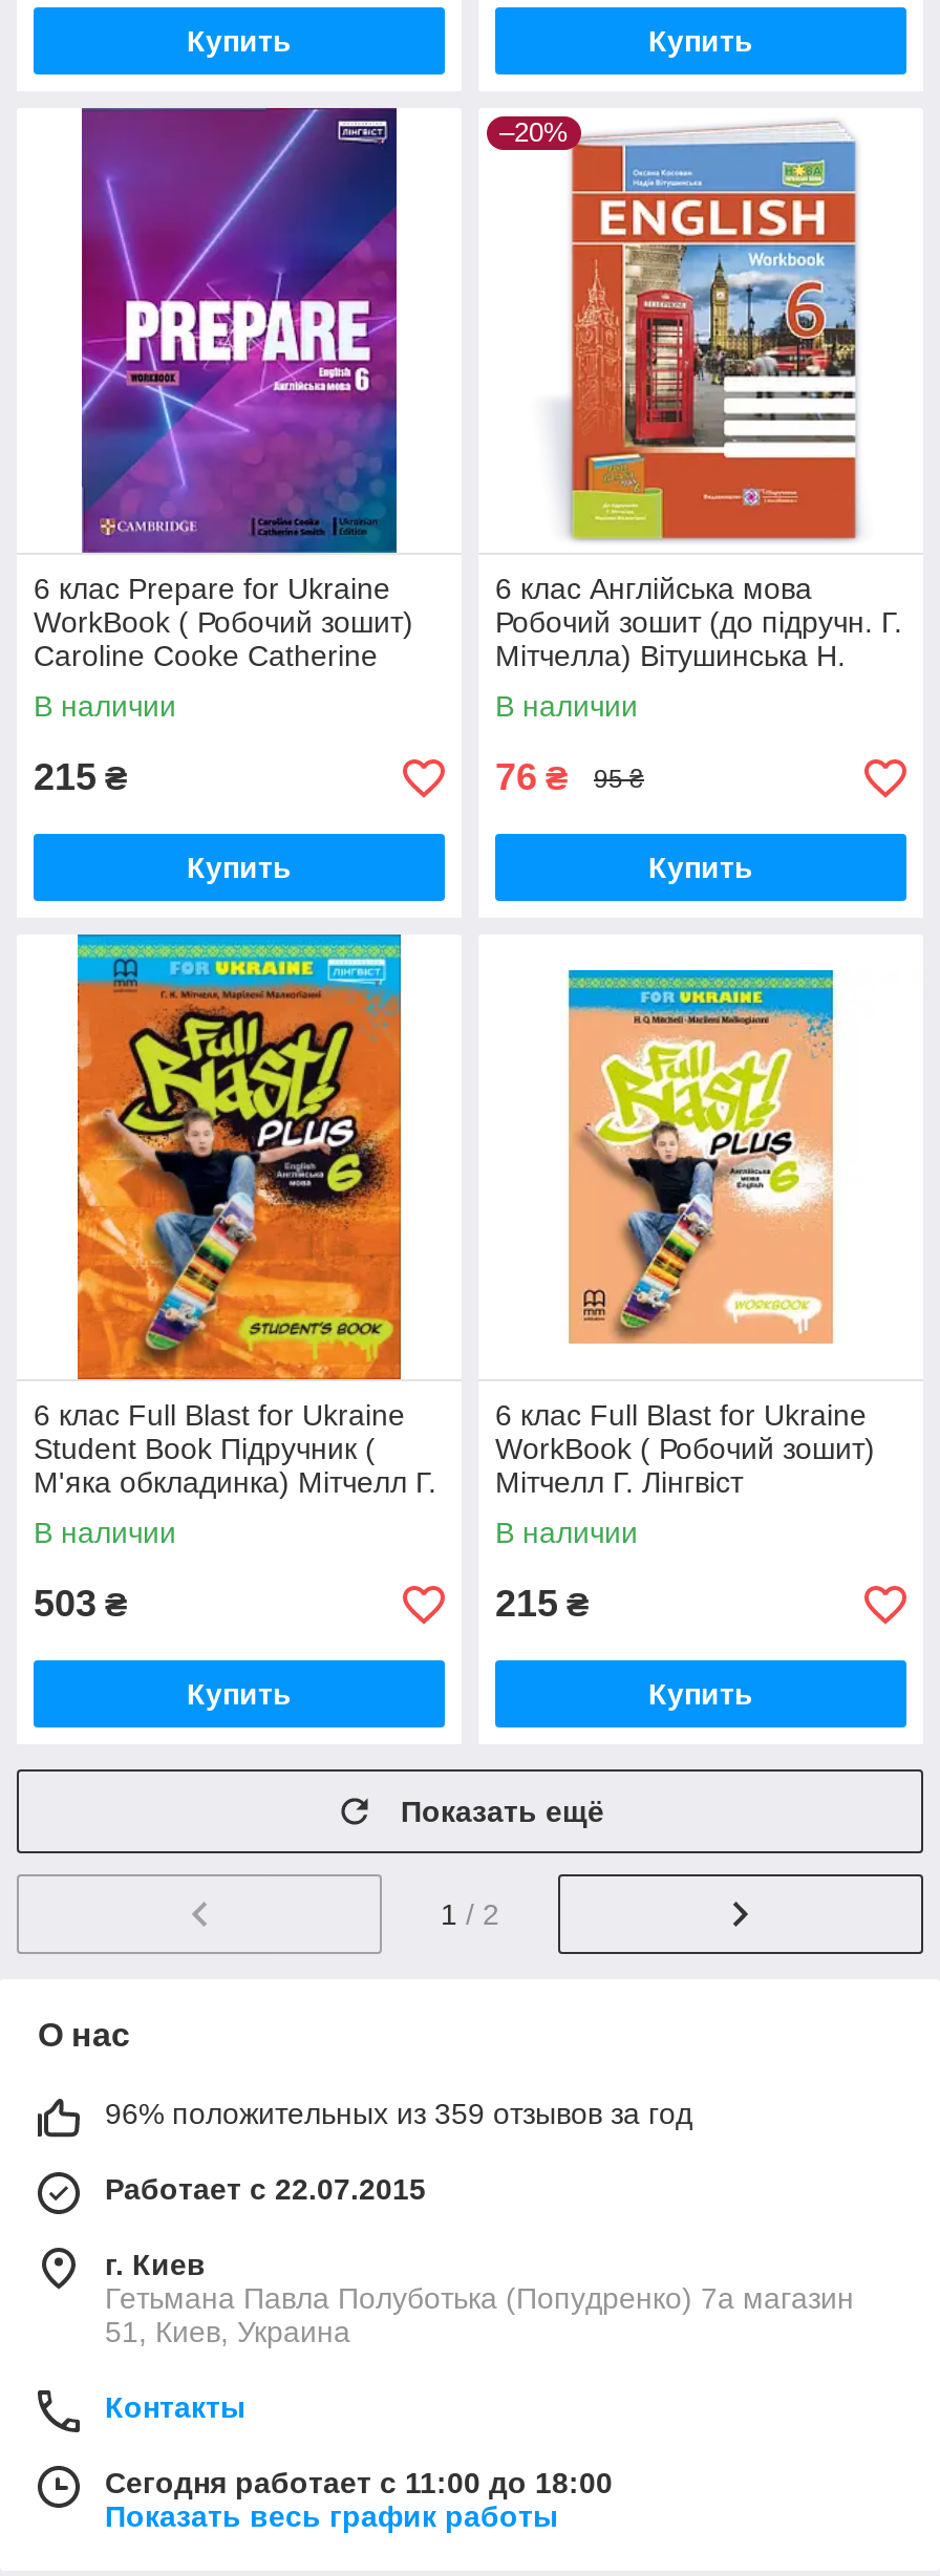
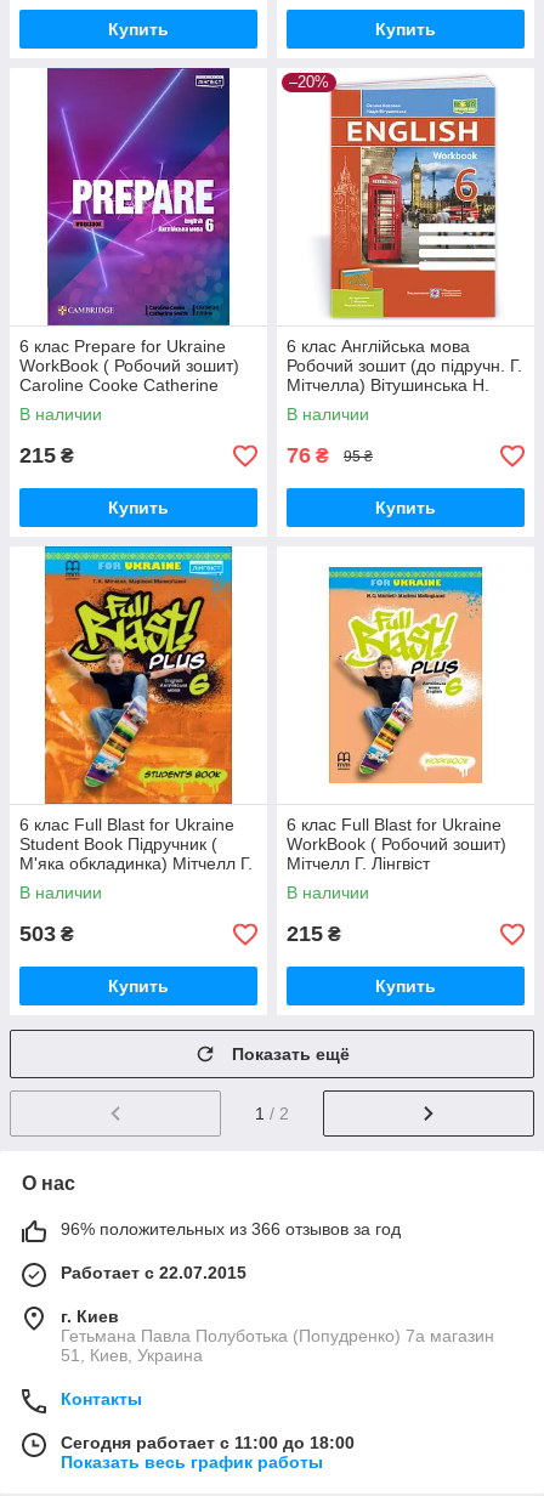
- 96% положительных из 359 отзывов за год
+ 96% положительных из 366 отзывов за год
